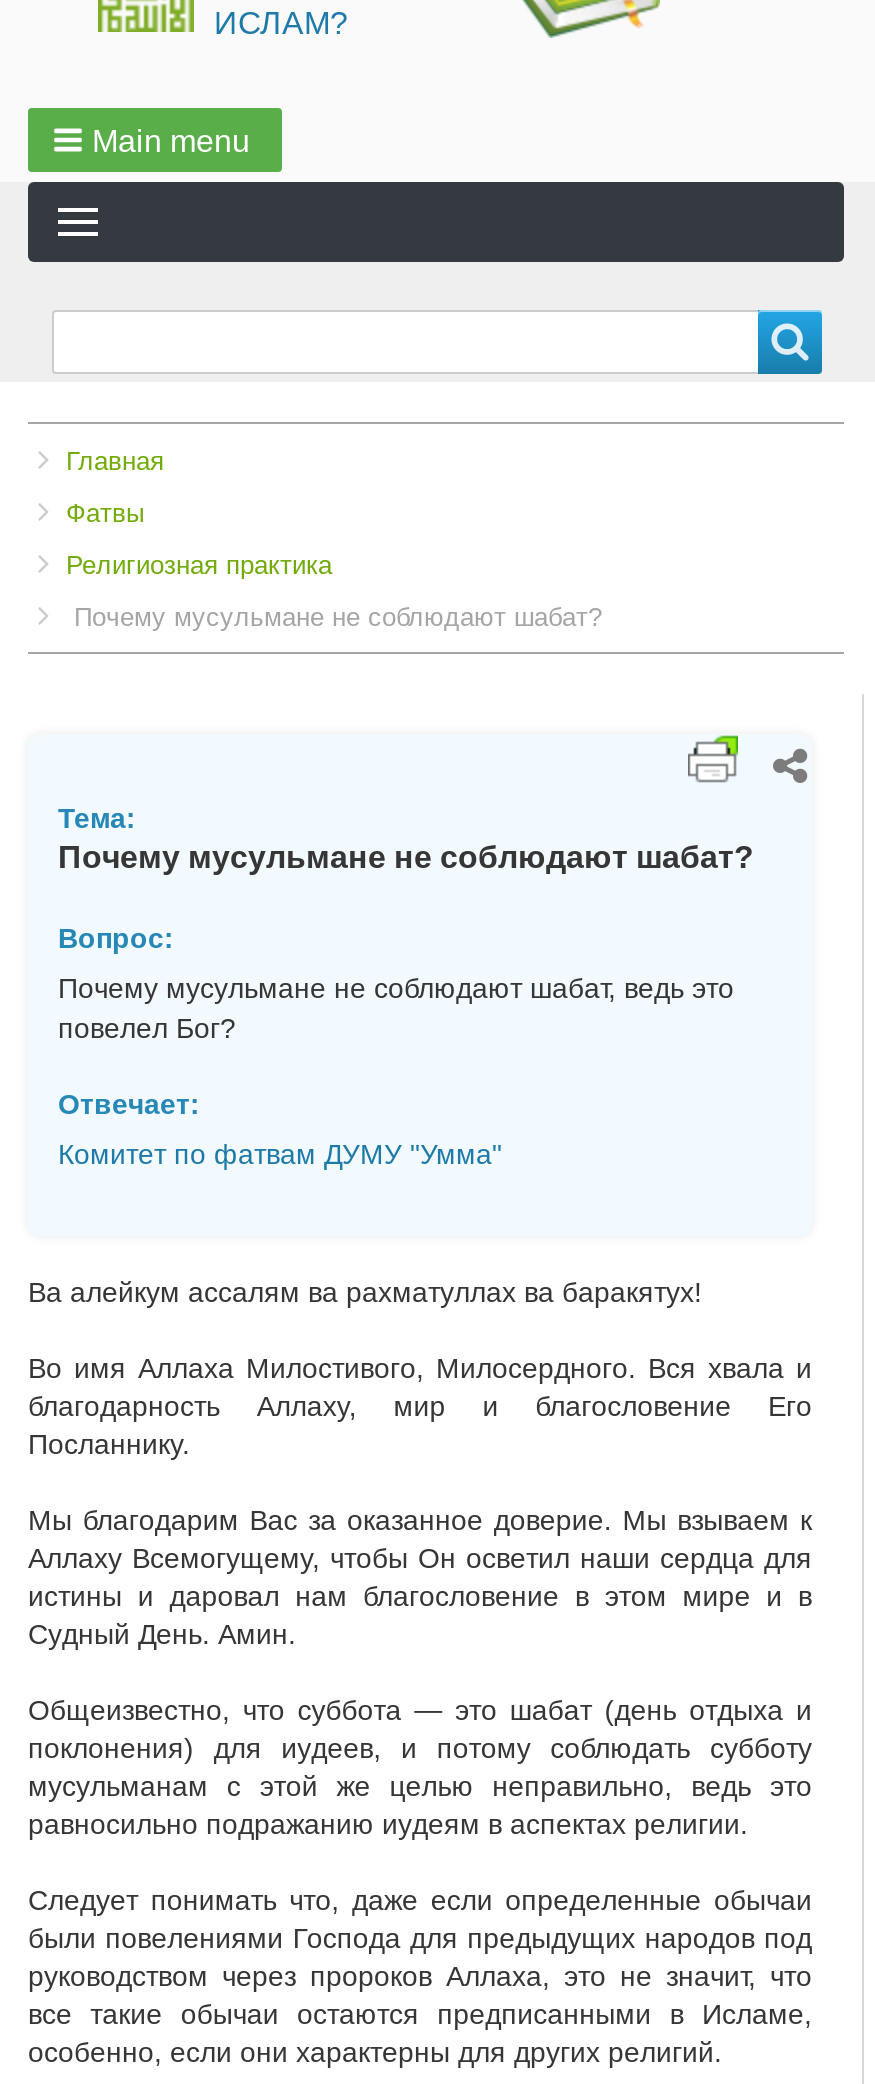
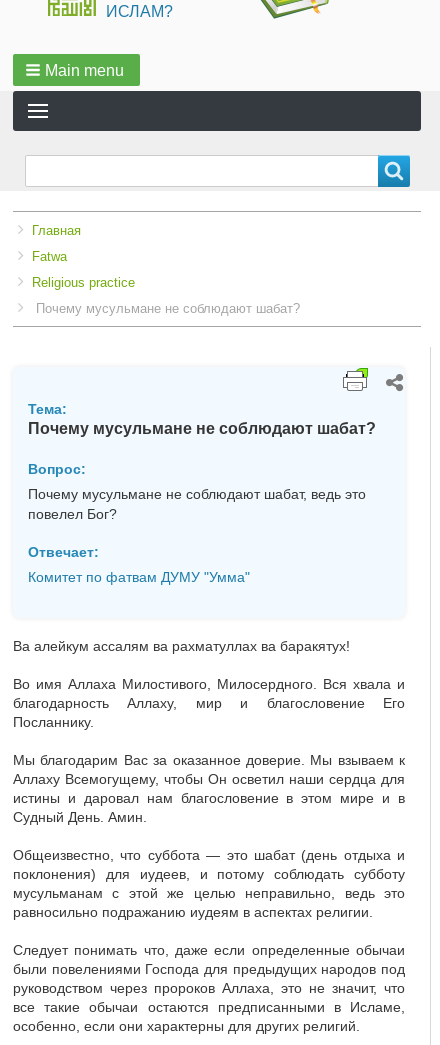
- Фатвы
+ Fatwa

- Религиозная практика
+ Religious practice
